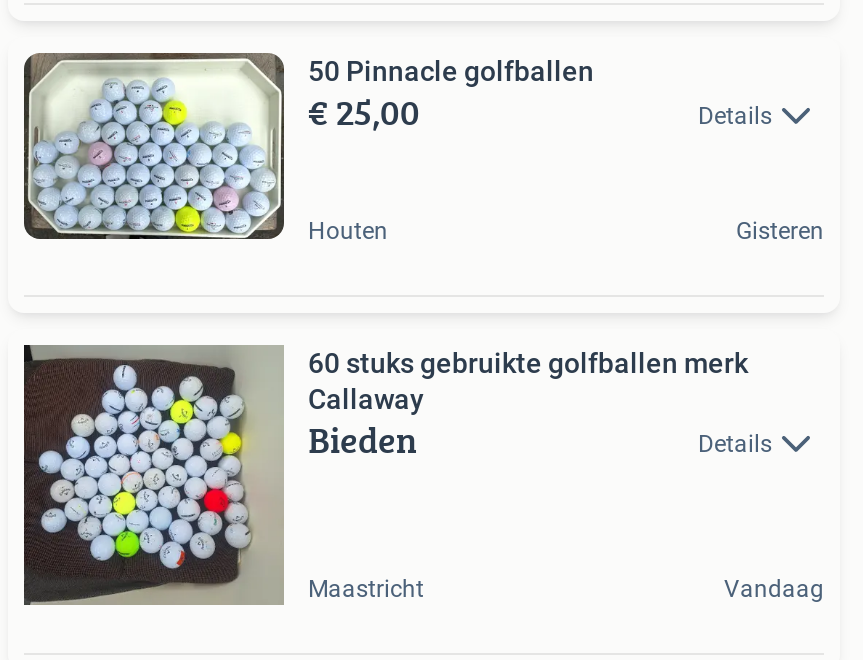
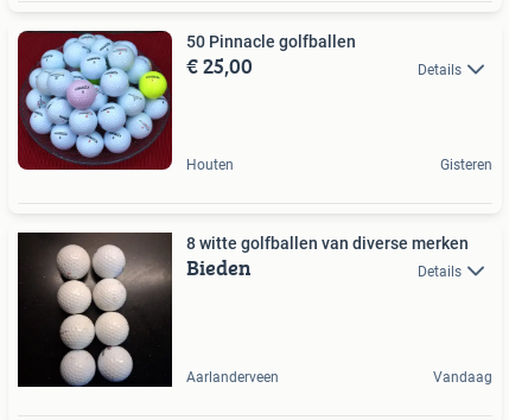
- [image]
+ [image]

- [image]
- 60 stuks gebruikte golfballen merk
- Callaway
+ [image]
+ 8 witte golfballen van diverse merken

- Maastricht
+ Aarlanderveen
